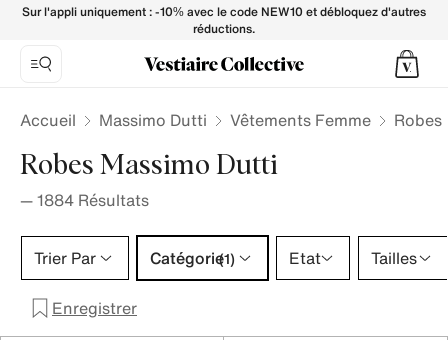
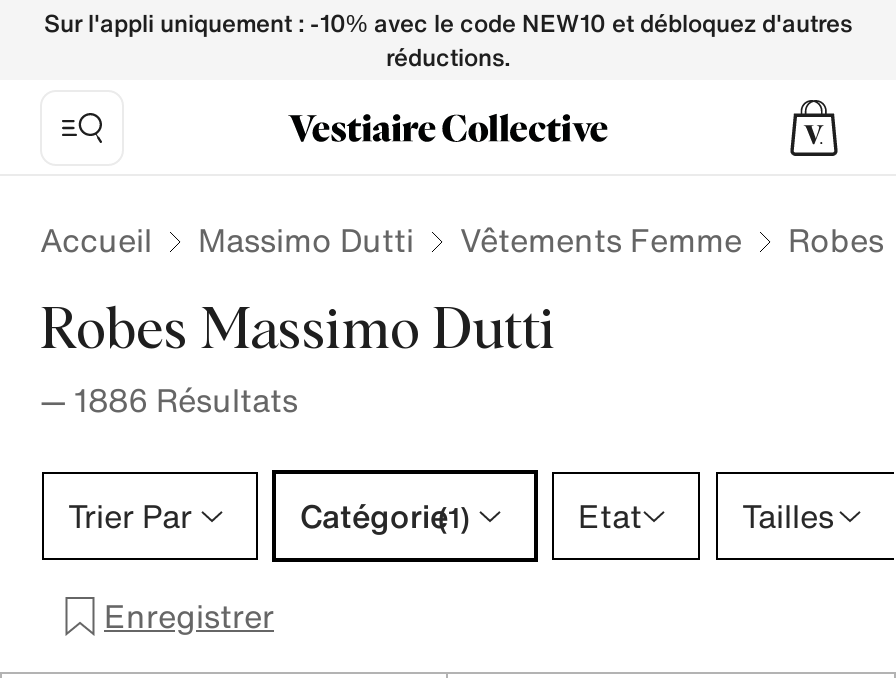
- — 1884 Résultats
+ — 1886 Résultats
